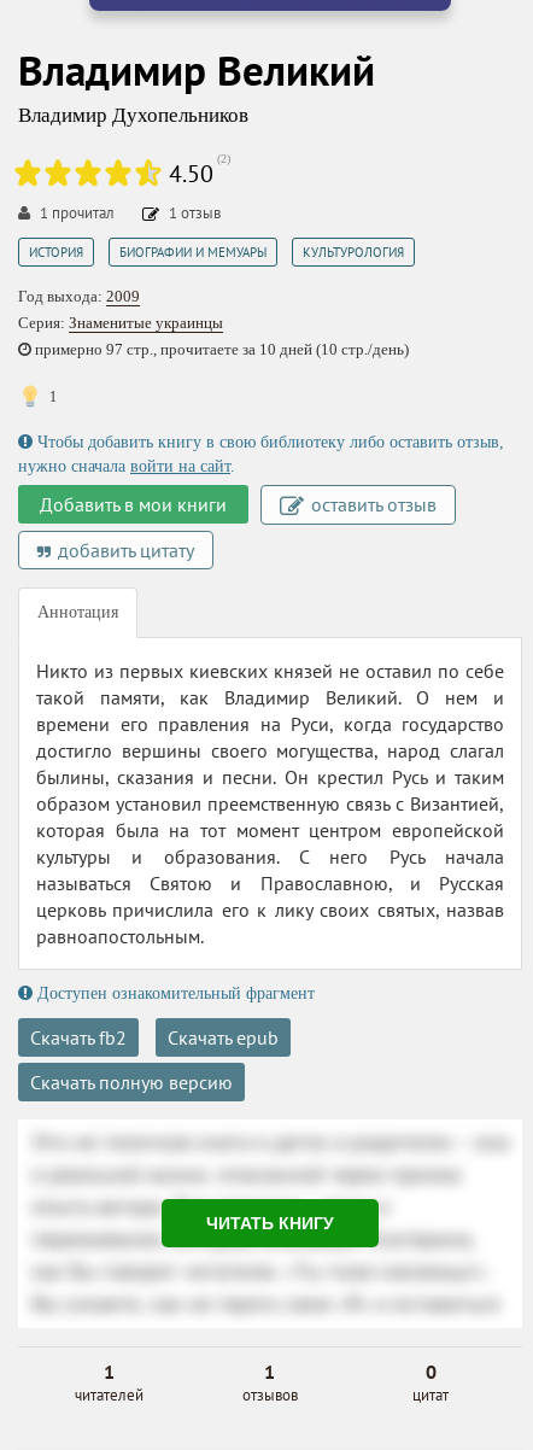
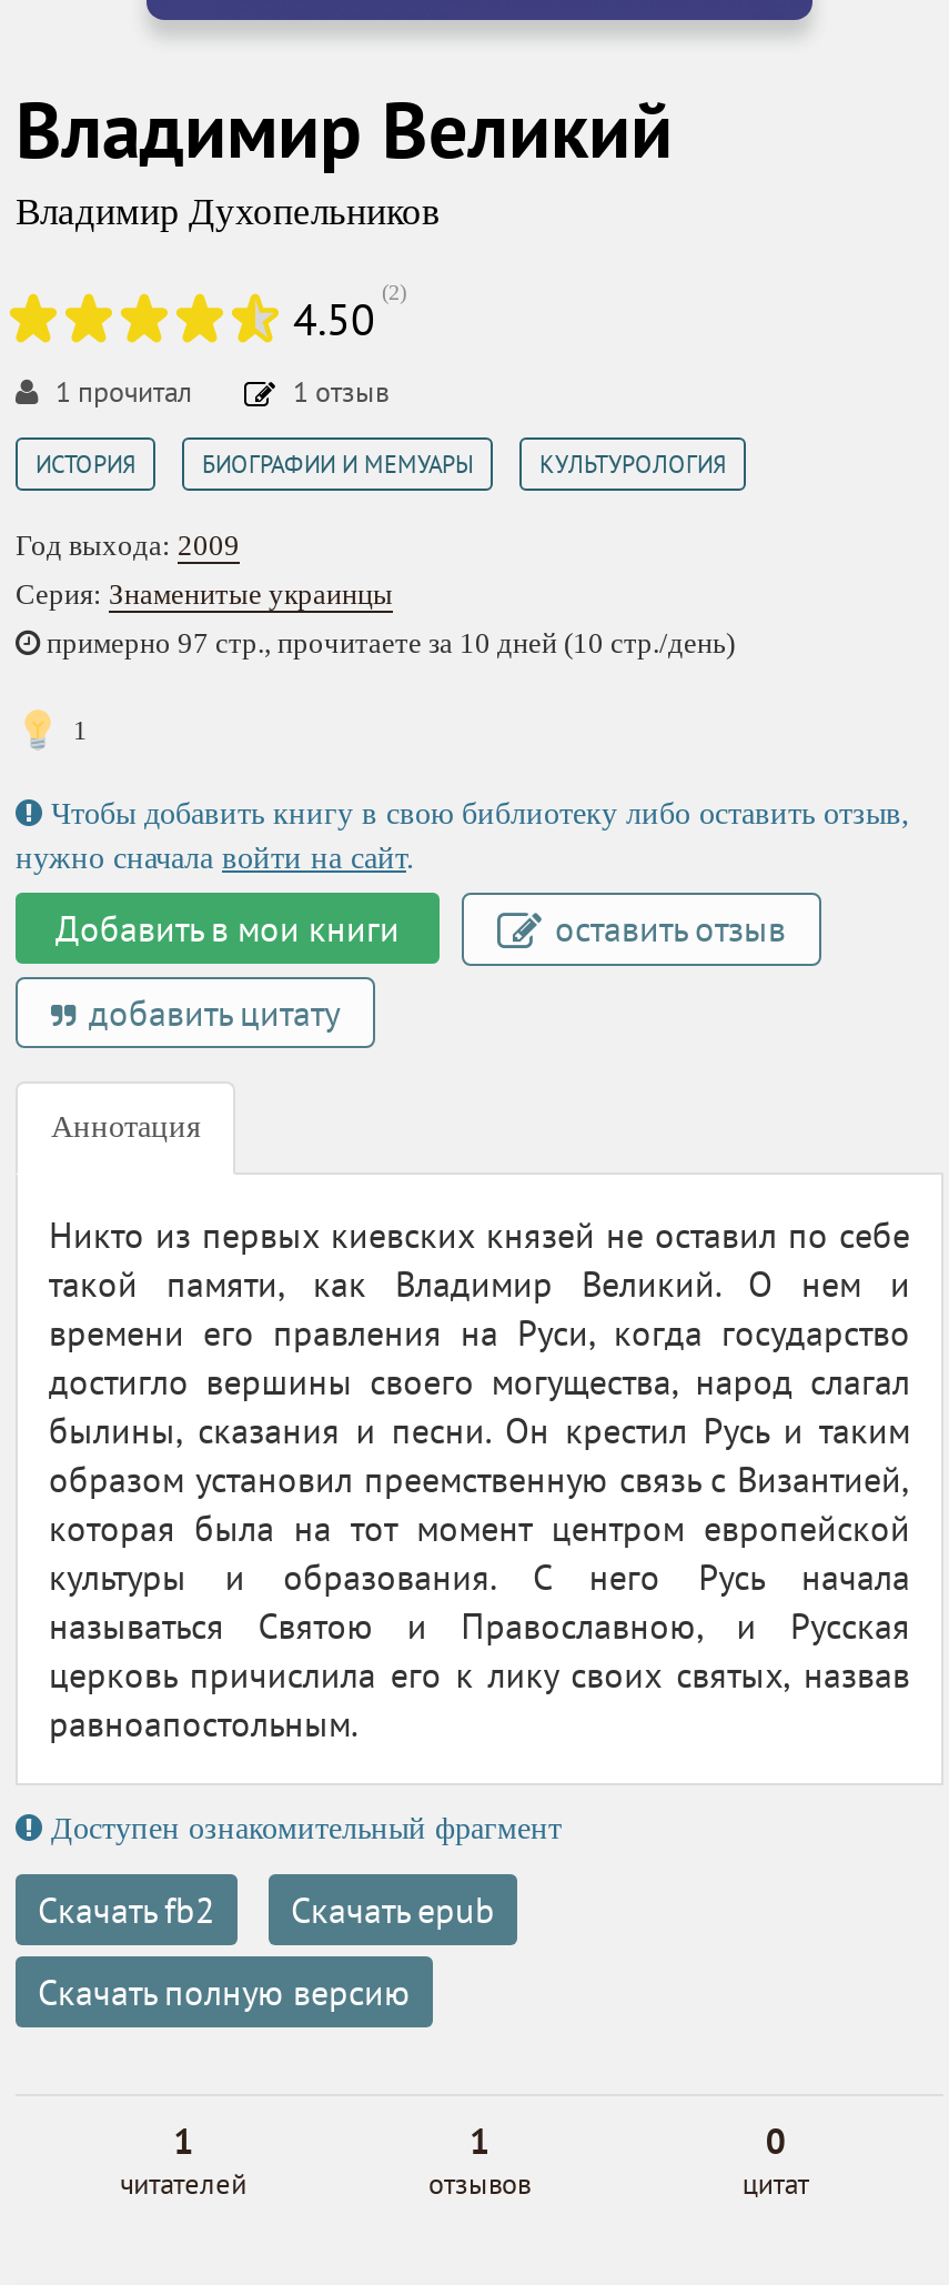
- ЧИТАТЬ КНИГУ
